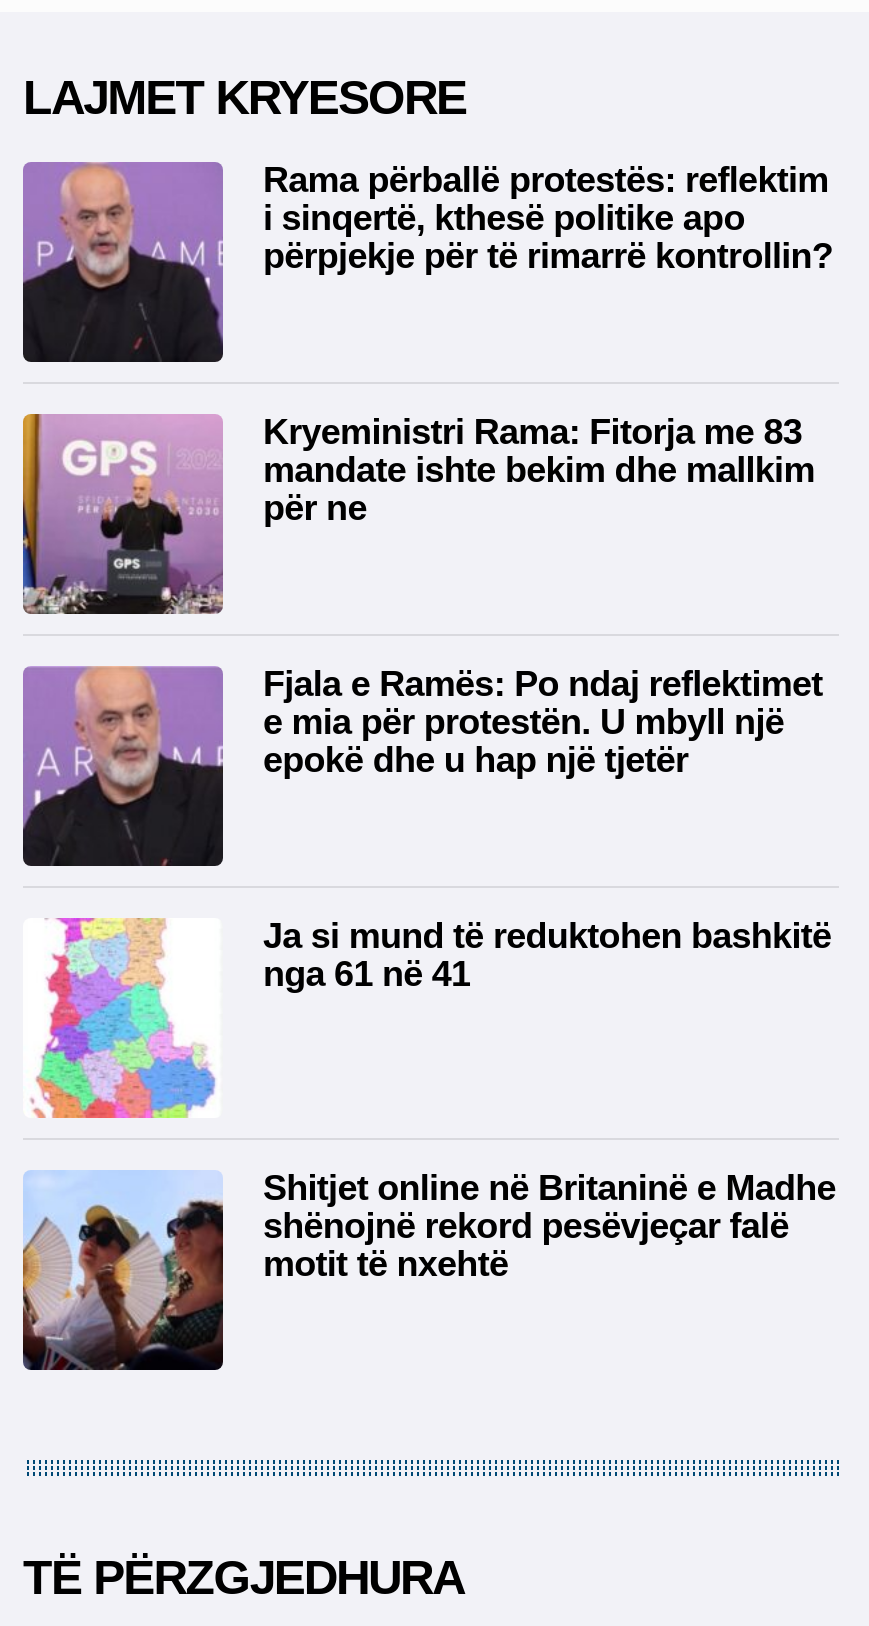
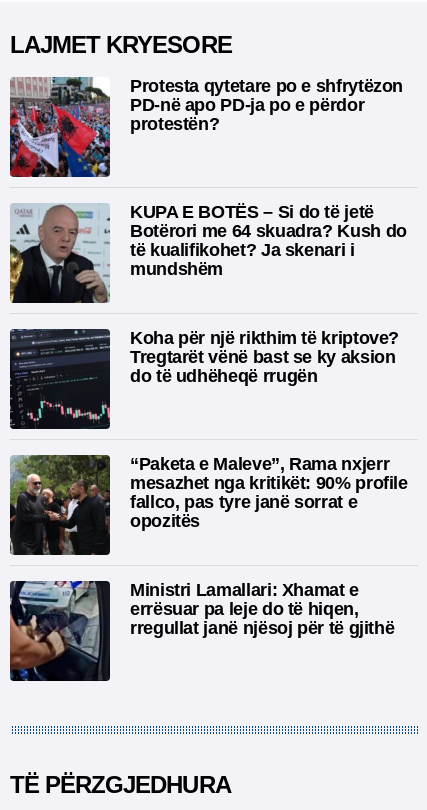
- [image]
- Rama përballë protestës: reflektim
- i sinqertë, kthesë politike apo
- përpjekje për të rimarrë kontrollin?
+ [image]
+ Protesta qytetare po e shfrytëzon
+ PD-në apo PD-ja po e përdor
+ protestën?

- [image]
- Kryeministri Rama: Fitorja me 83
- mandate ishte bekim dhe mallkim
- për ne
+ [image]
+ KUPA E BOTËS – Si do të jetë
+ Botërori me 64 skuadra? Kush do
+ të kualifikohet? Ja skenari i
+ mundshëm

- [image]
- Fjala e Ramës: Po ndaj reflektimet
- e mia për protestën. U mbyll një
- epokë dhe u hap një tjetër
+ [image]
+ Koha për një rikthim të kriptove?
+ Tregtarët vënë bast se ky aksion
+ do të udhëheqë rrugën

- [image]
- Ja si mund të reduktohen bashkitë
- nga 61 në 41
+ [image]
+ “Paketa e Maleve”, Rama nxjerr
+ mesazhet nga kritikët: 90% profile
+ fallco, pas tyre janë sorrat e
+ opozitës

- [image]
- Shitjet online në Britaninë e Madhe
- shënojnë rekord pesëvjeçar falë
- motit të nxehtë
+ [image]
+ Ministri Lamallari: Xhamat e
+ errësuar pa leje do të hiqen,
+ rregullat janë njësoj për të gjithë
